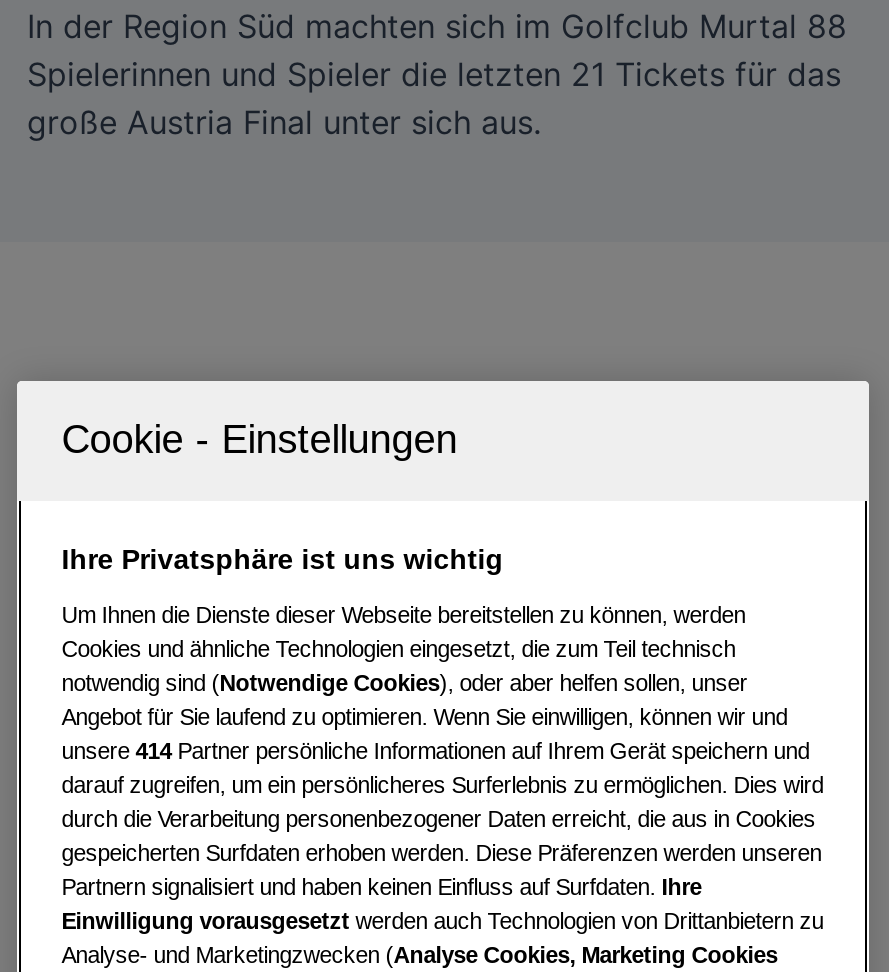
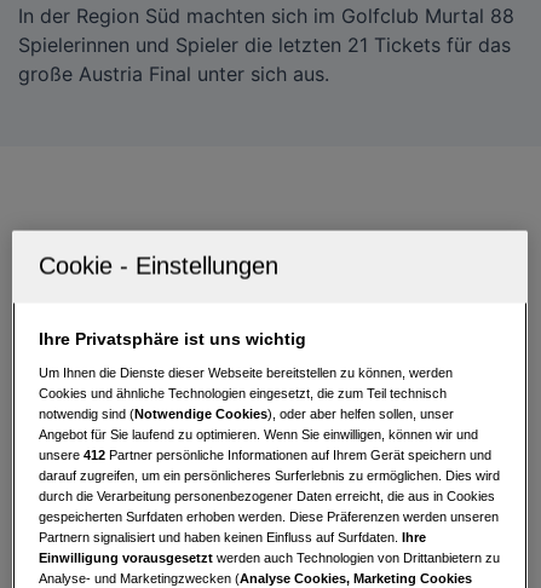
- unsere 414 Partner persönliche Informationen auf Ihrem Gerät speichern und
+ unsere 412 Partner persönliche Informationen auf Ihrem Gerät speichern und
